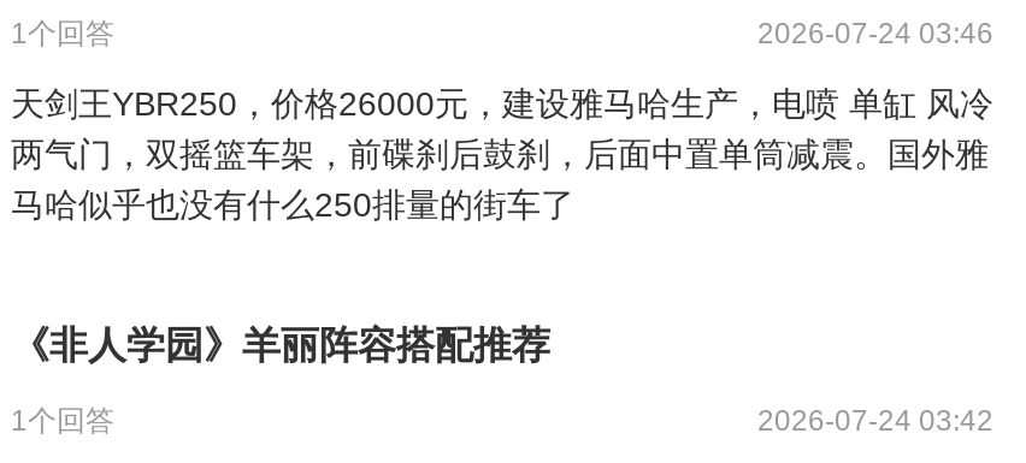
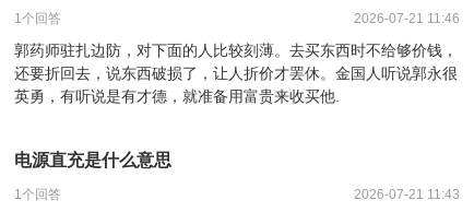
- 2026-07-24 03:46
+ 2026-07-21 11:46

- 天剑王YBR250，价格26000元，建设雅马哈生产，电喷 单缸 风冷
- 两气门，双摇篮车架，前碟刹后鼓刹，后面中置单筒减震。国外雅
- 马哈似乎也没有什么250排量的街车了
+ 郭药师驻扎边防，对下面的人比较刻薄。去买东西时不给够价钱，
+ 还要折回去，说东西破损了，让人折价才罢休。金国人听说郭永很
+ 英勇，有听说是有才德，就准备用富贵来收买他.

- 《非人学园》羊丽阵容搭配推荐
+ 电源直充是什么意思

- 2026-07-24 03:42
+ 2026-07-21 11:43
